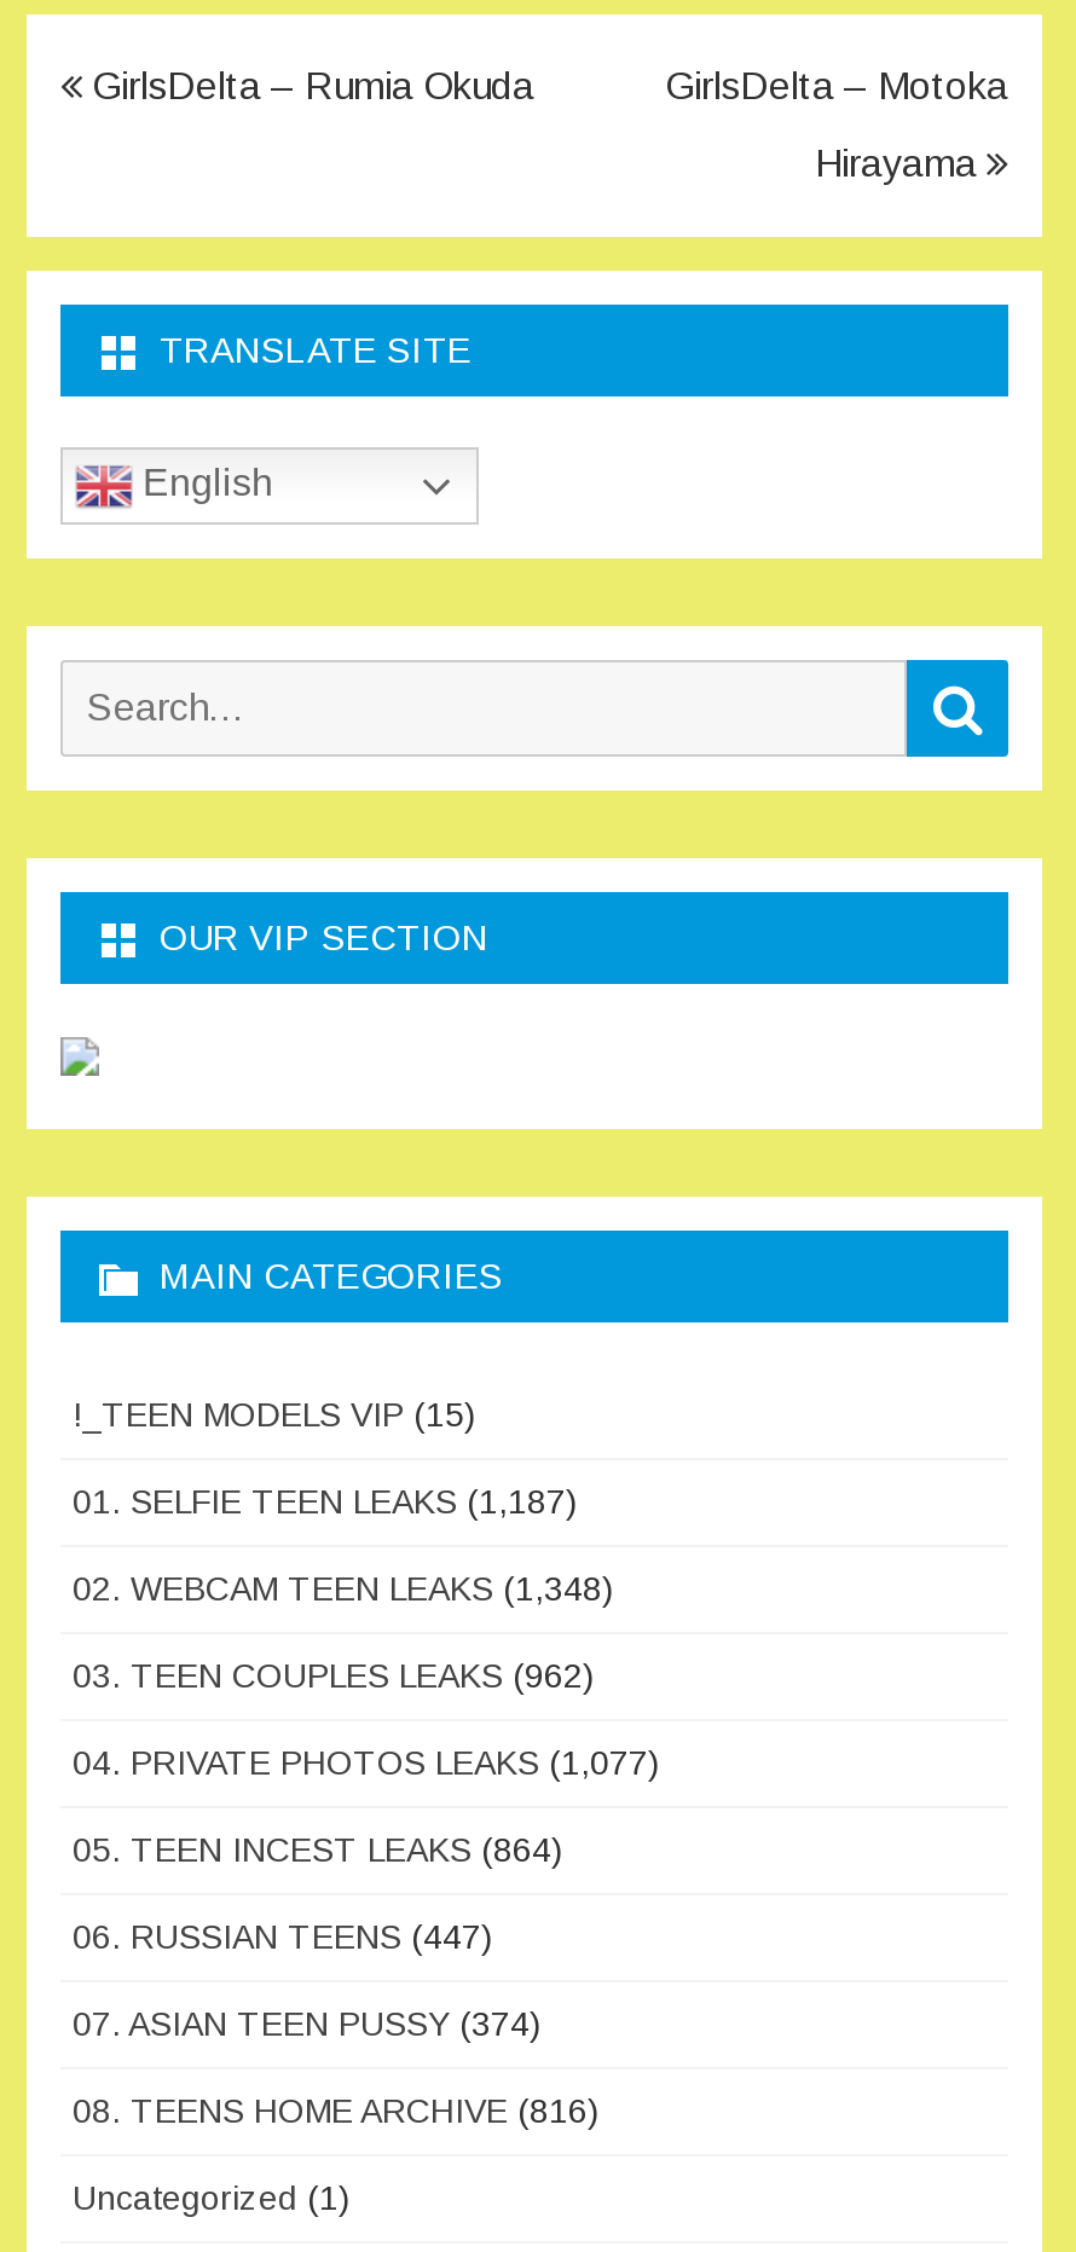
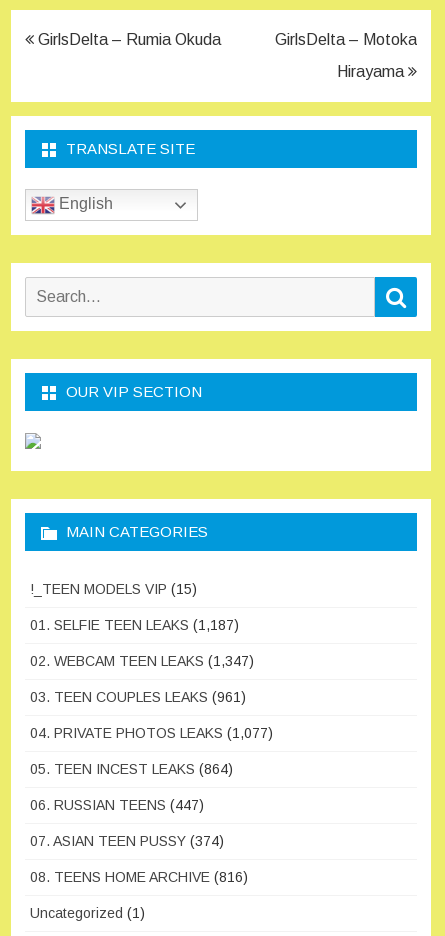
- 02. WEBCAM TEEN LEAKS (1,348)
+ 02. WEBCAM TEEN LEAKS (1,347)

- 03. TEEN COUPLES LEAKS (962)
+ 03. TEEN COUPLES LEAKS (961)
